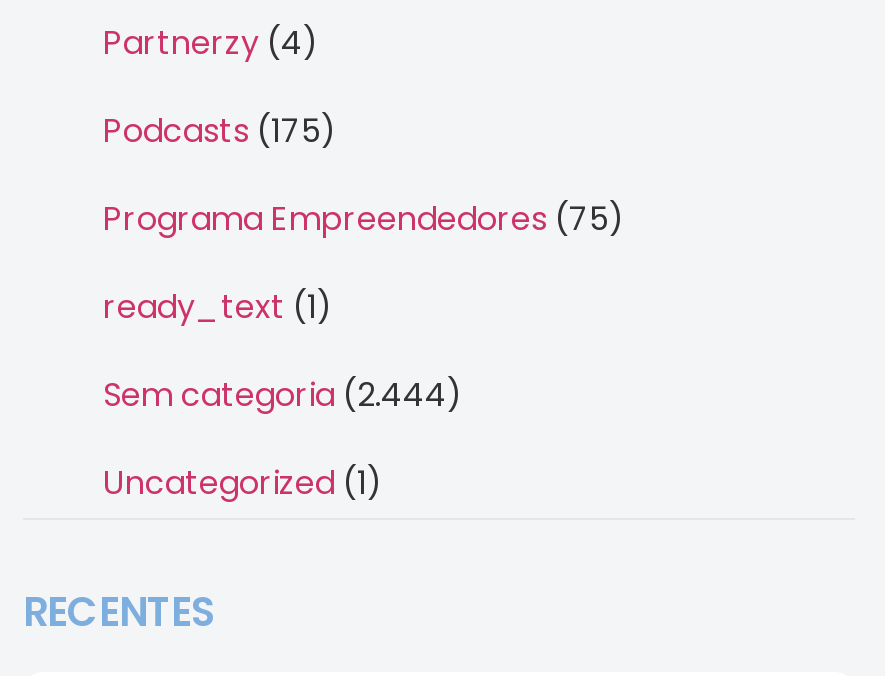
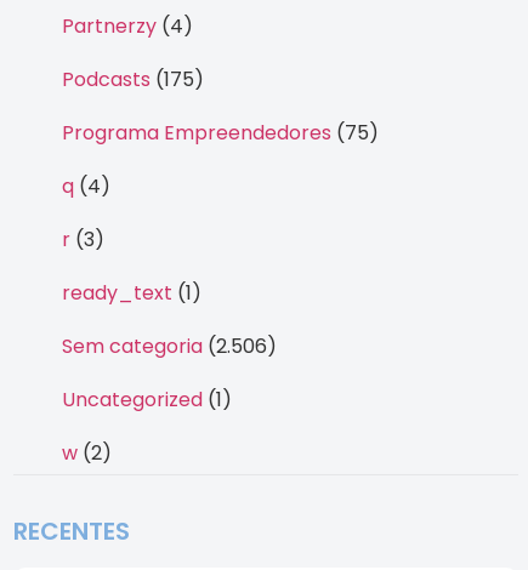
+ q (4)
+ r (3)

- Sem categoria (2.444)
+ Sem categoria (2.506)

+ w (2)
